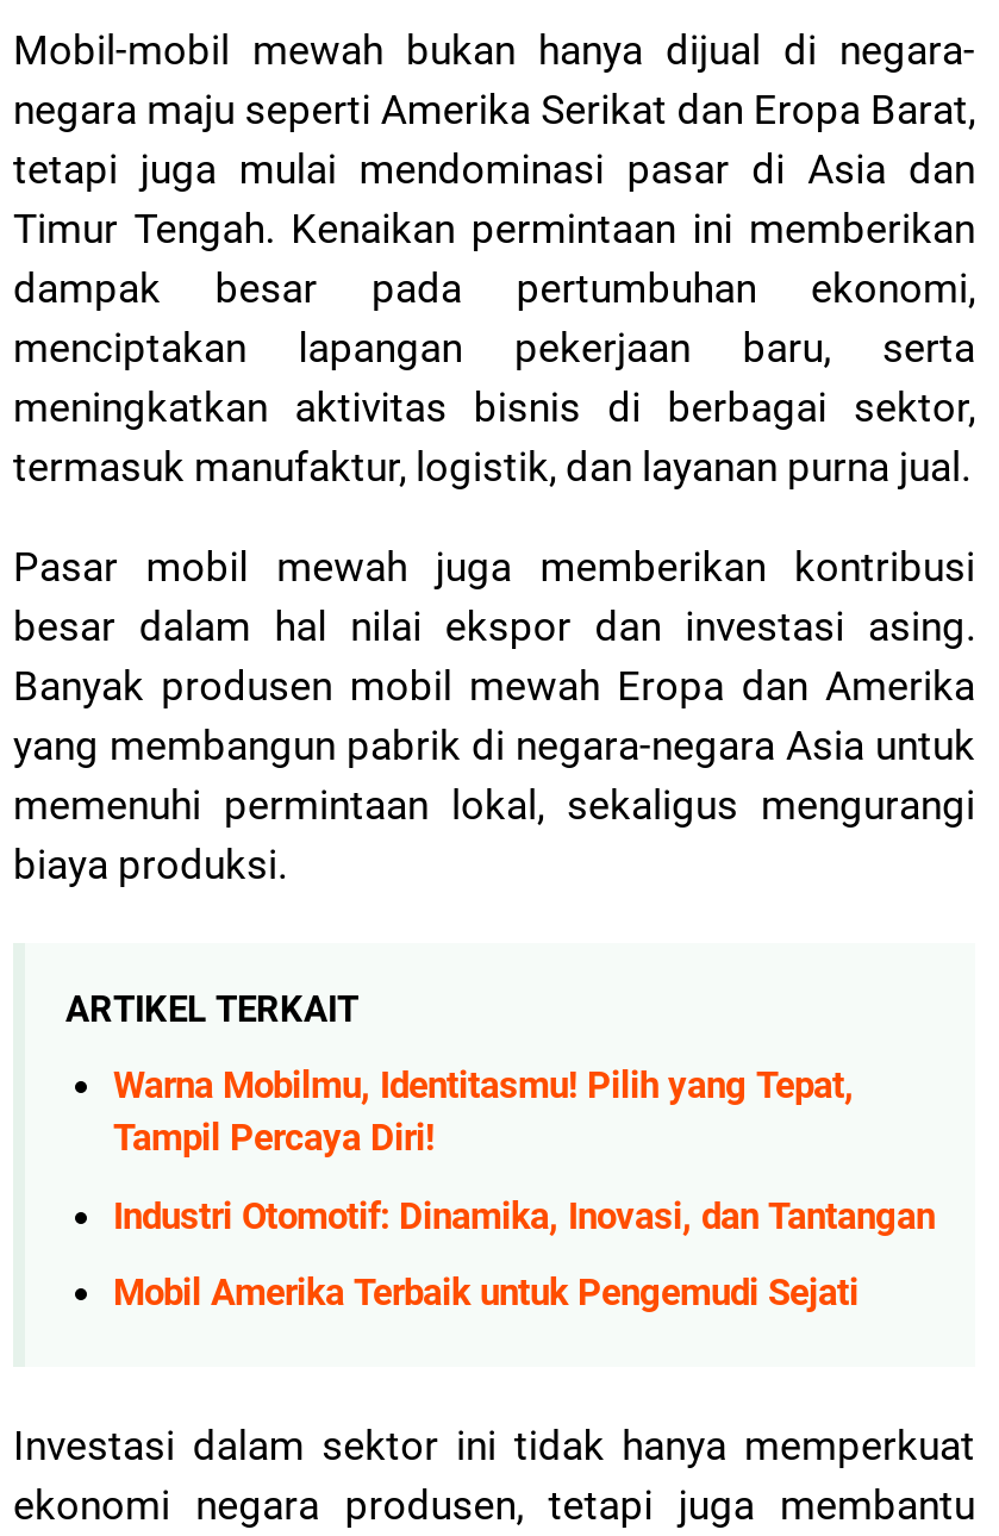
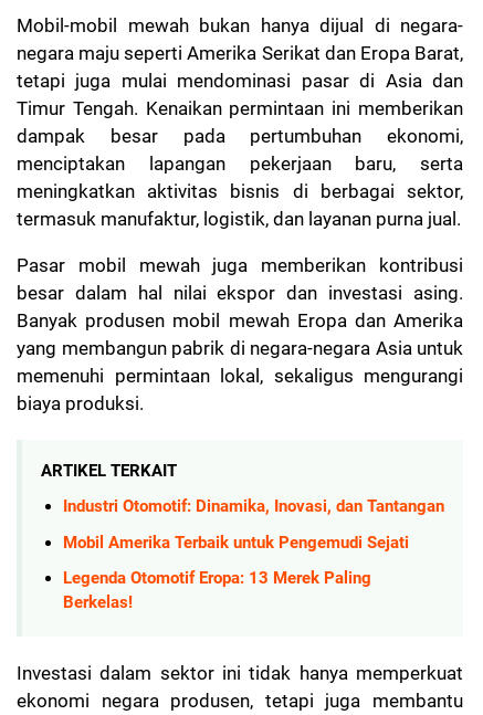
- Warna Mobilmu, Identitasmu! Pilih yang Tepat,
- Tampil Percaya Diri!

moved up: Industri Otomotif: Dinamika, Inovasi, dan Tantangan | Mobil Amerika Terbaik untuk Pengemudi Sejati

+ Legenda Otomotif Eropa: 13 Merek Paling
+ Berkelas!
